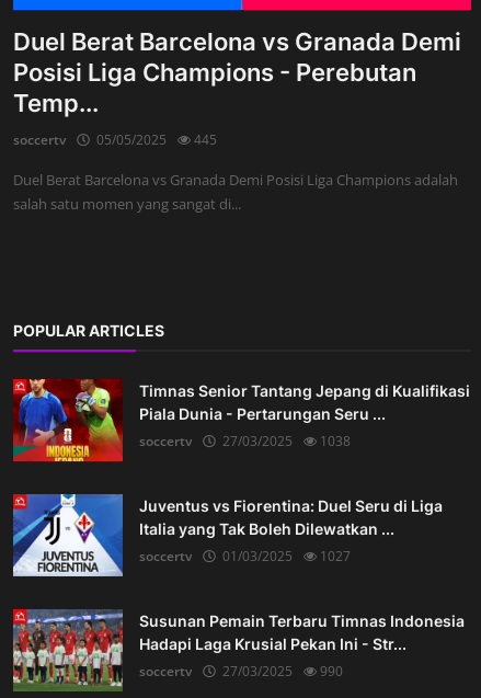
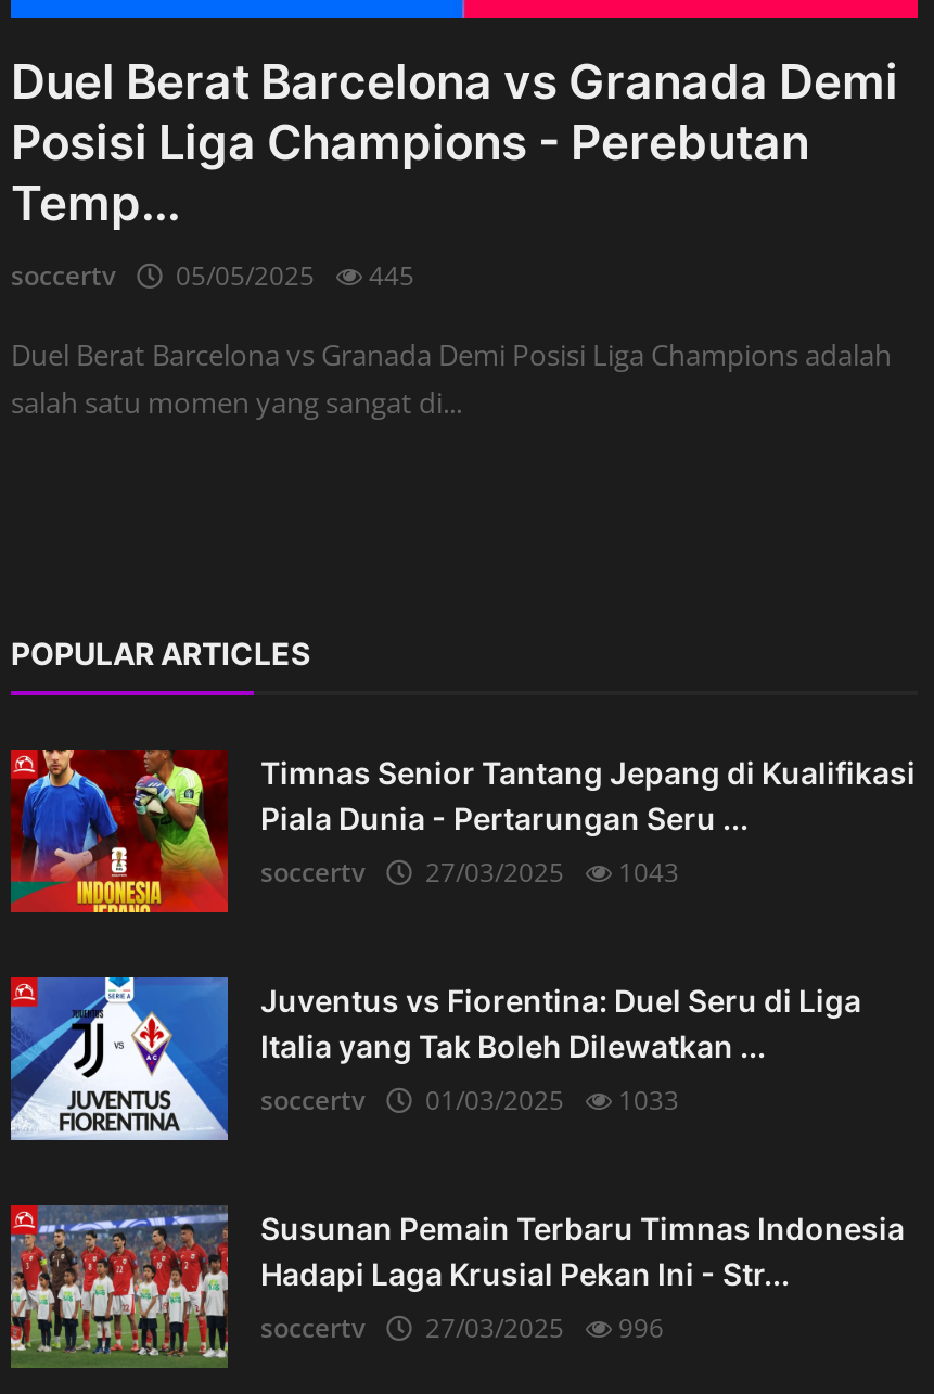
- soccertv 27/03/2025 1038
+ soccertv 27/03/2025 1043

- soccertv 01/03/2025 1027
+ soccertv 01/03/2025 1033

- soccertv 27/03/2025 990
+ soccertv 27/03/2025 996
